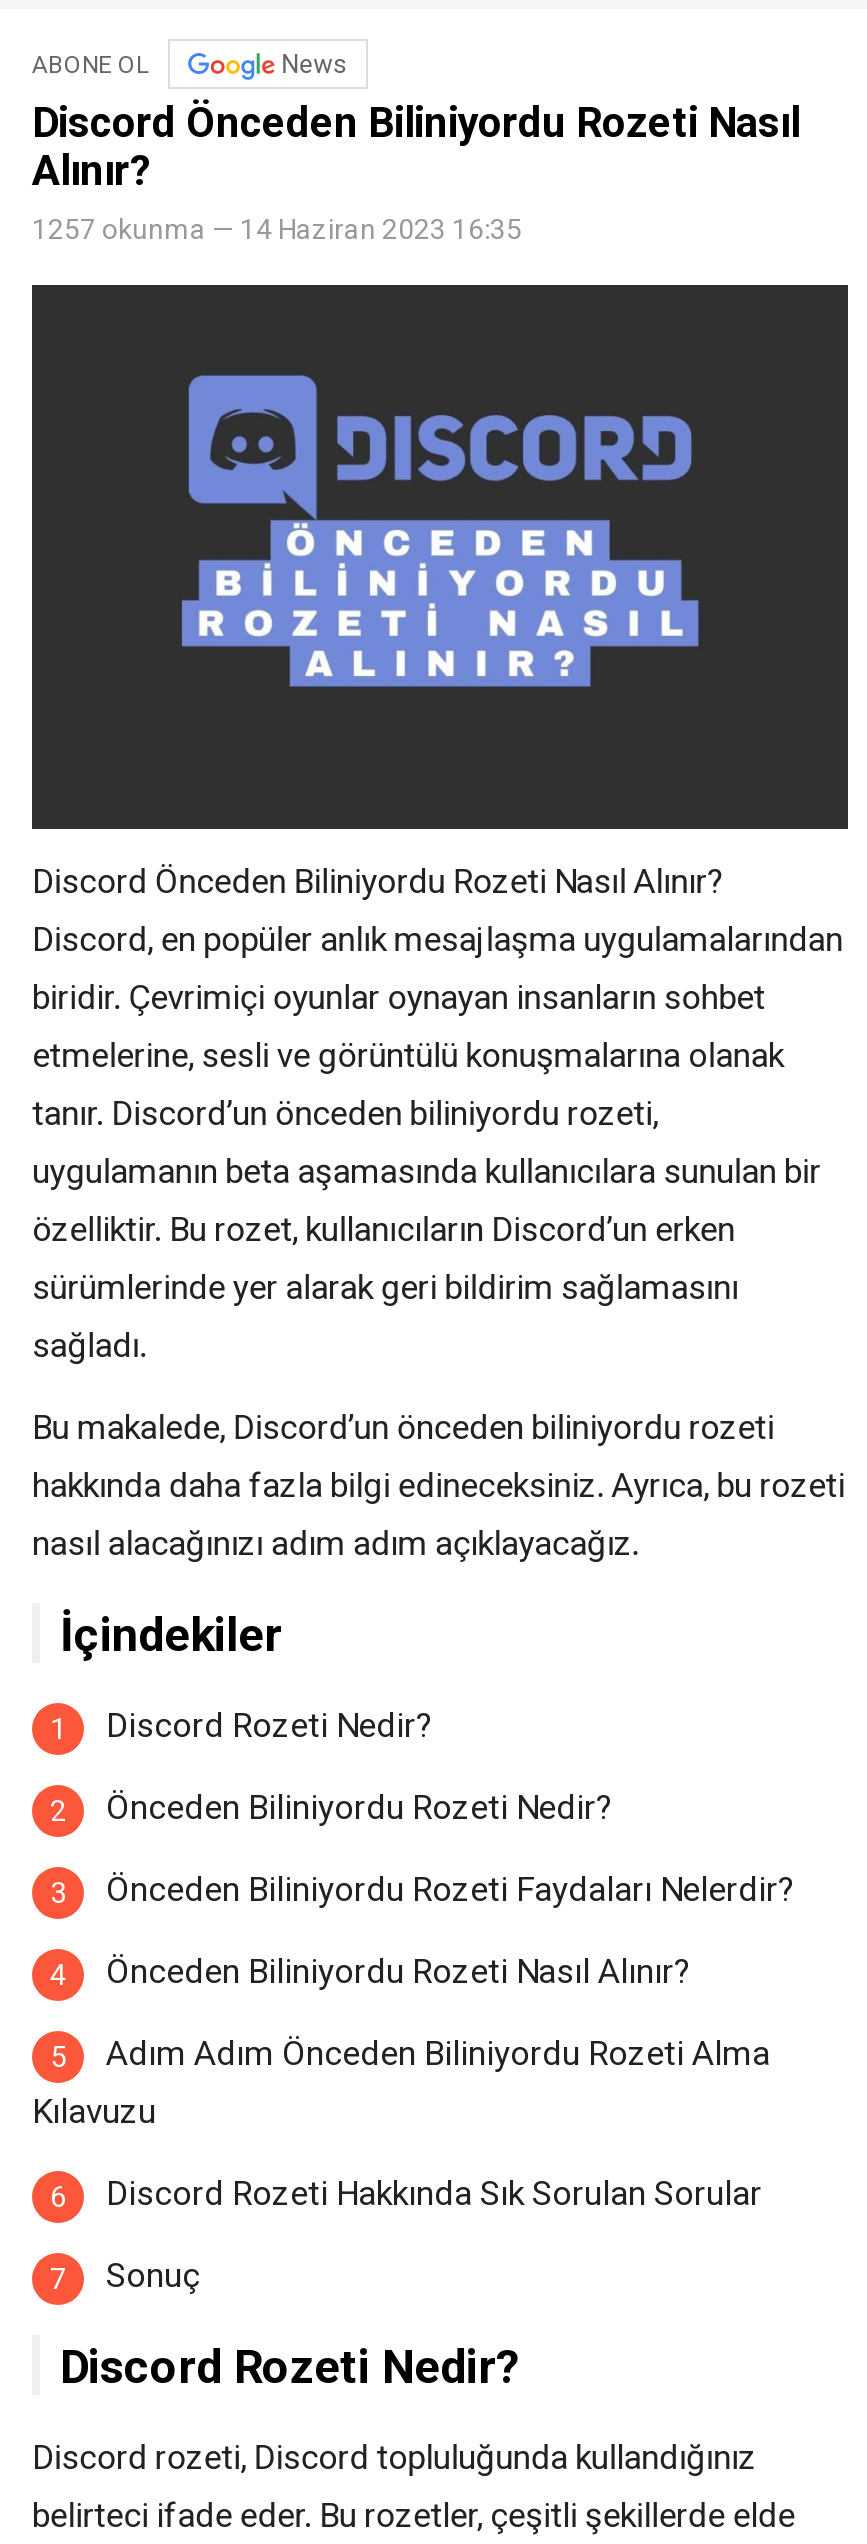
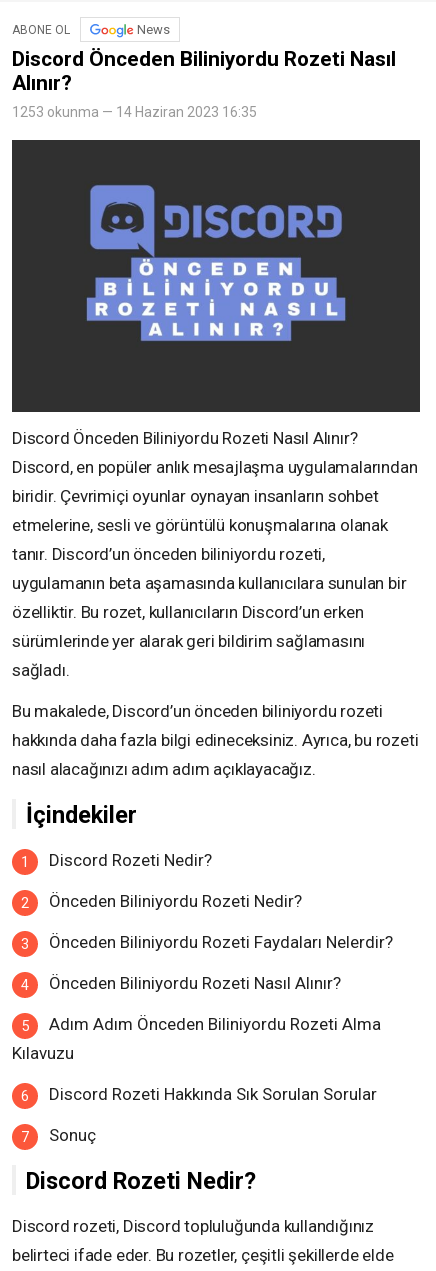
- 1257 okunma — 14 Haziran 2023 16:35
+ 1253 okunma — 14 Haziran 2023 16:35
